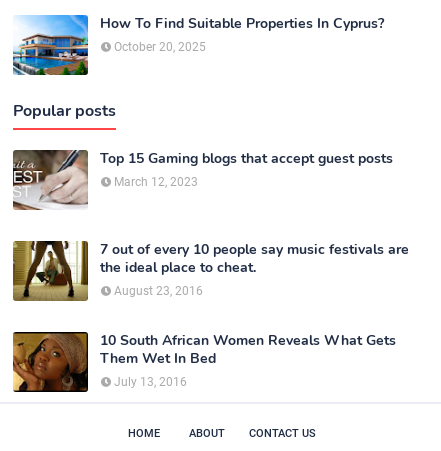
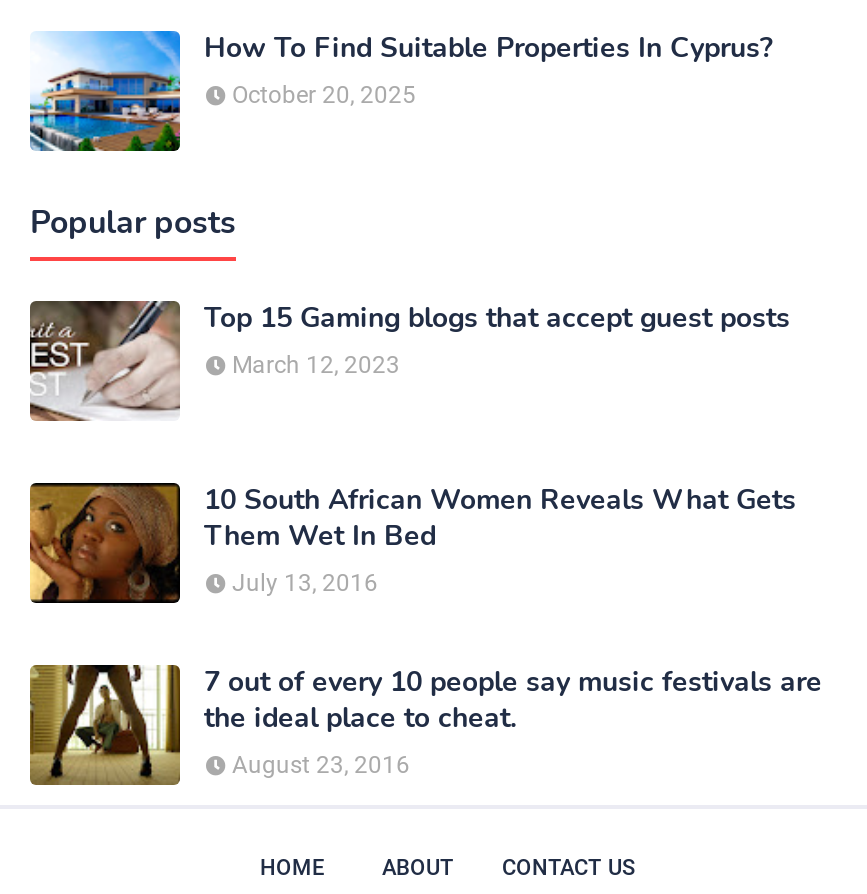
moved down: [image] | 7 out of every 10 people say music festivals are | the ideal place to cheat. | August 23, 2016

moved up: [image] | 10 South African Women Reveals What Gets | Them Wet In Bed | July 13, 2016
